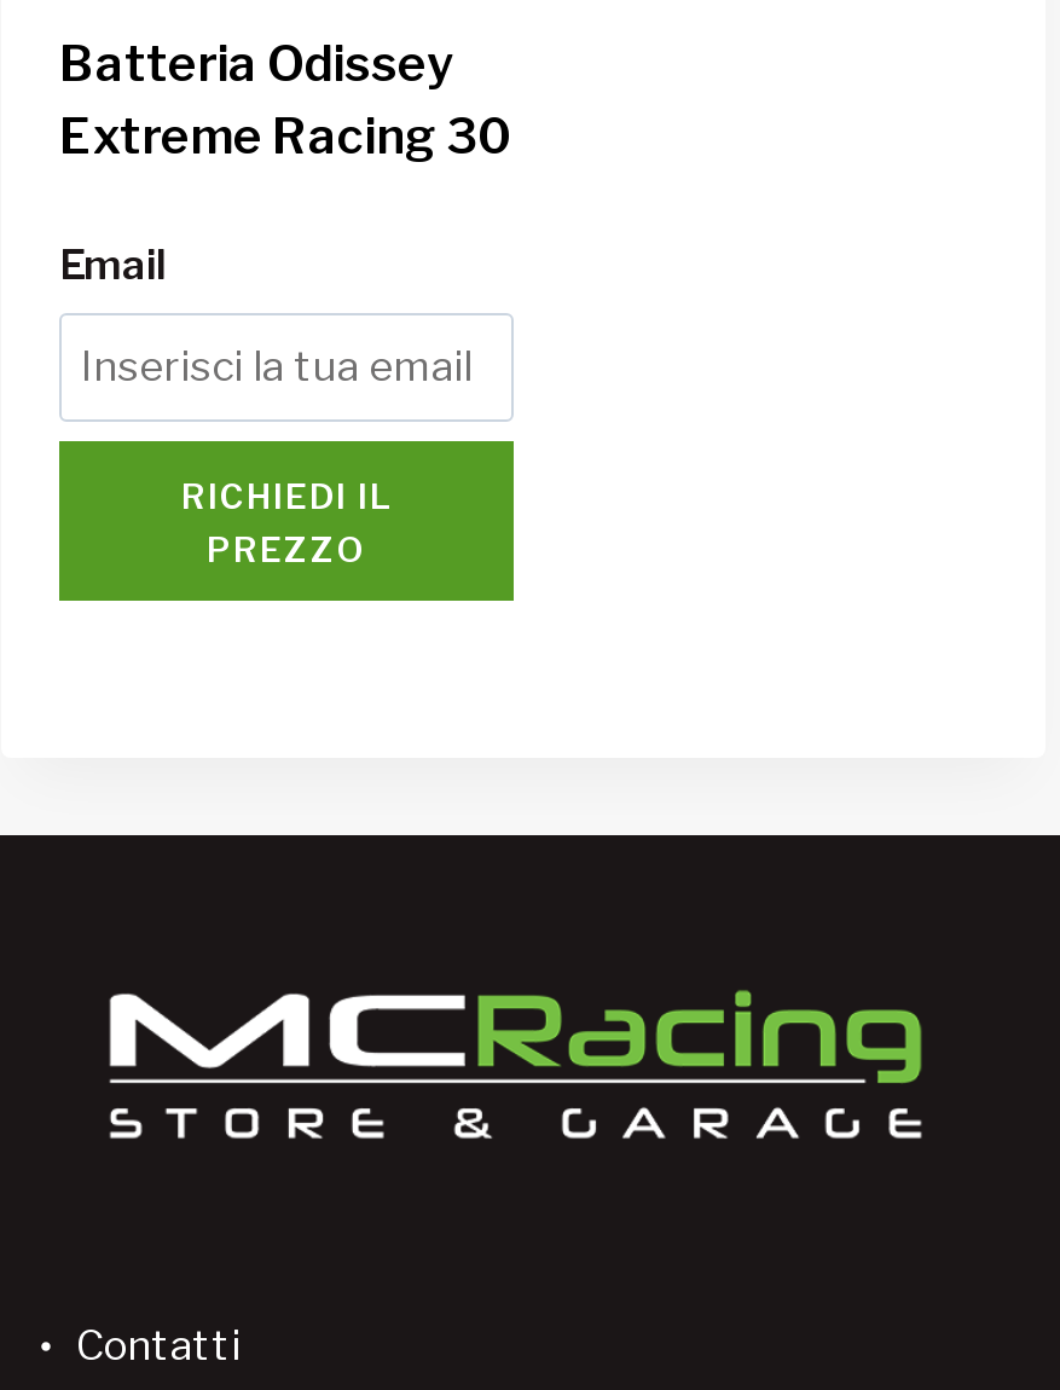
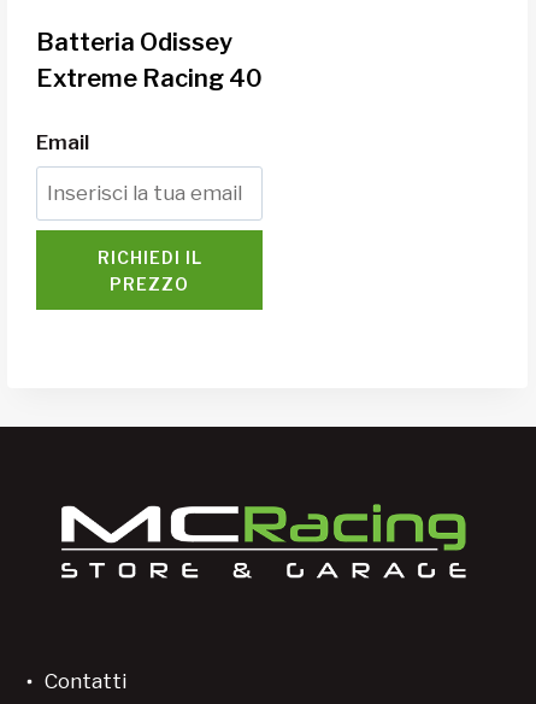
- Extreme Racing 30
+ Extreme Racing 40
